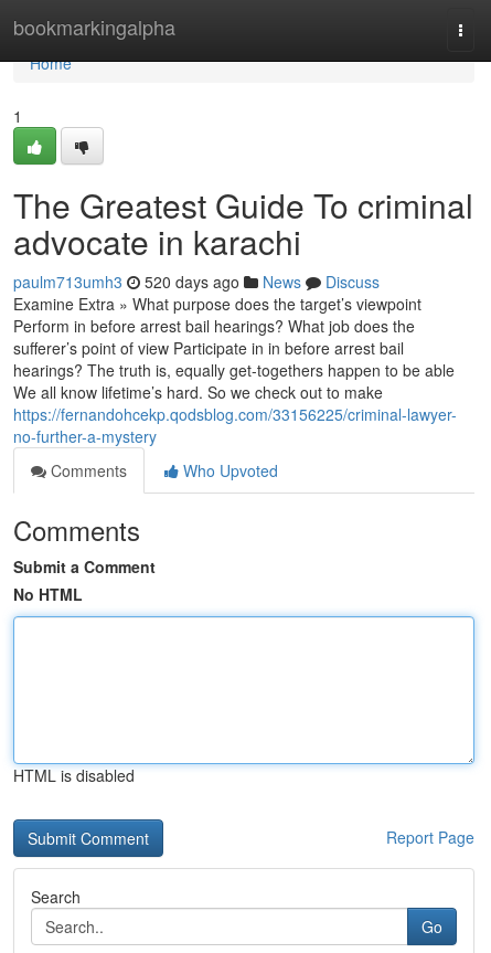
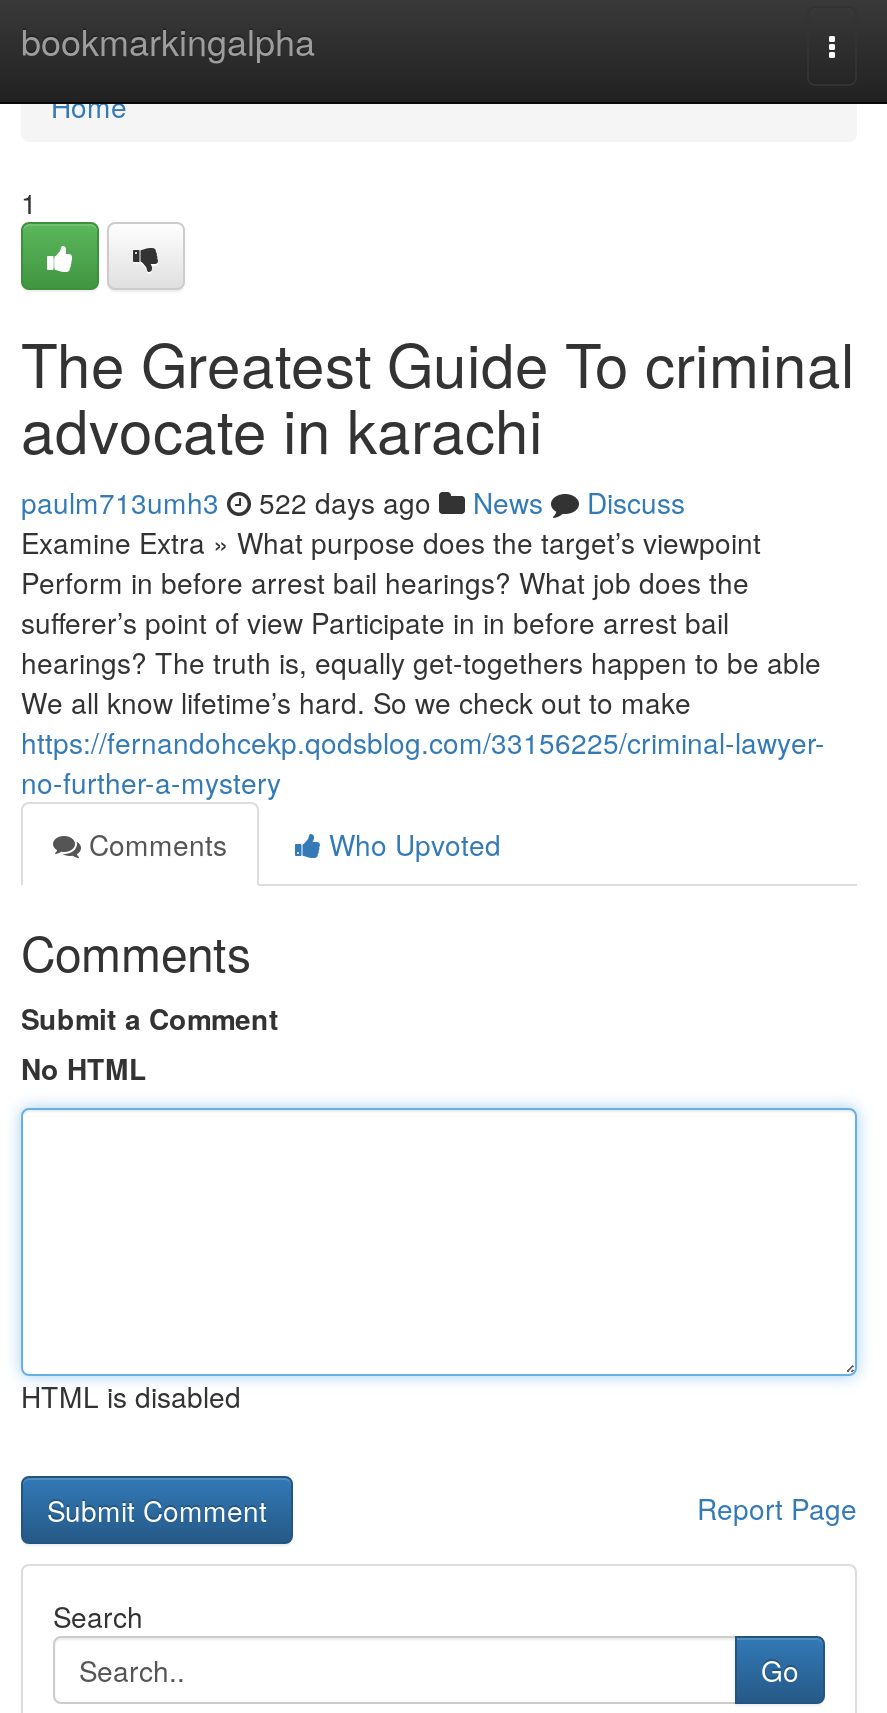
- paulm713umh3 520 days ago News Discuss
+ paulm713umh3 522 days ago News Discuss
